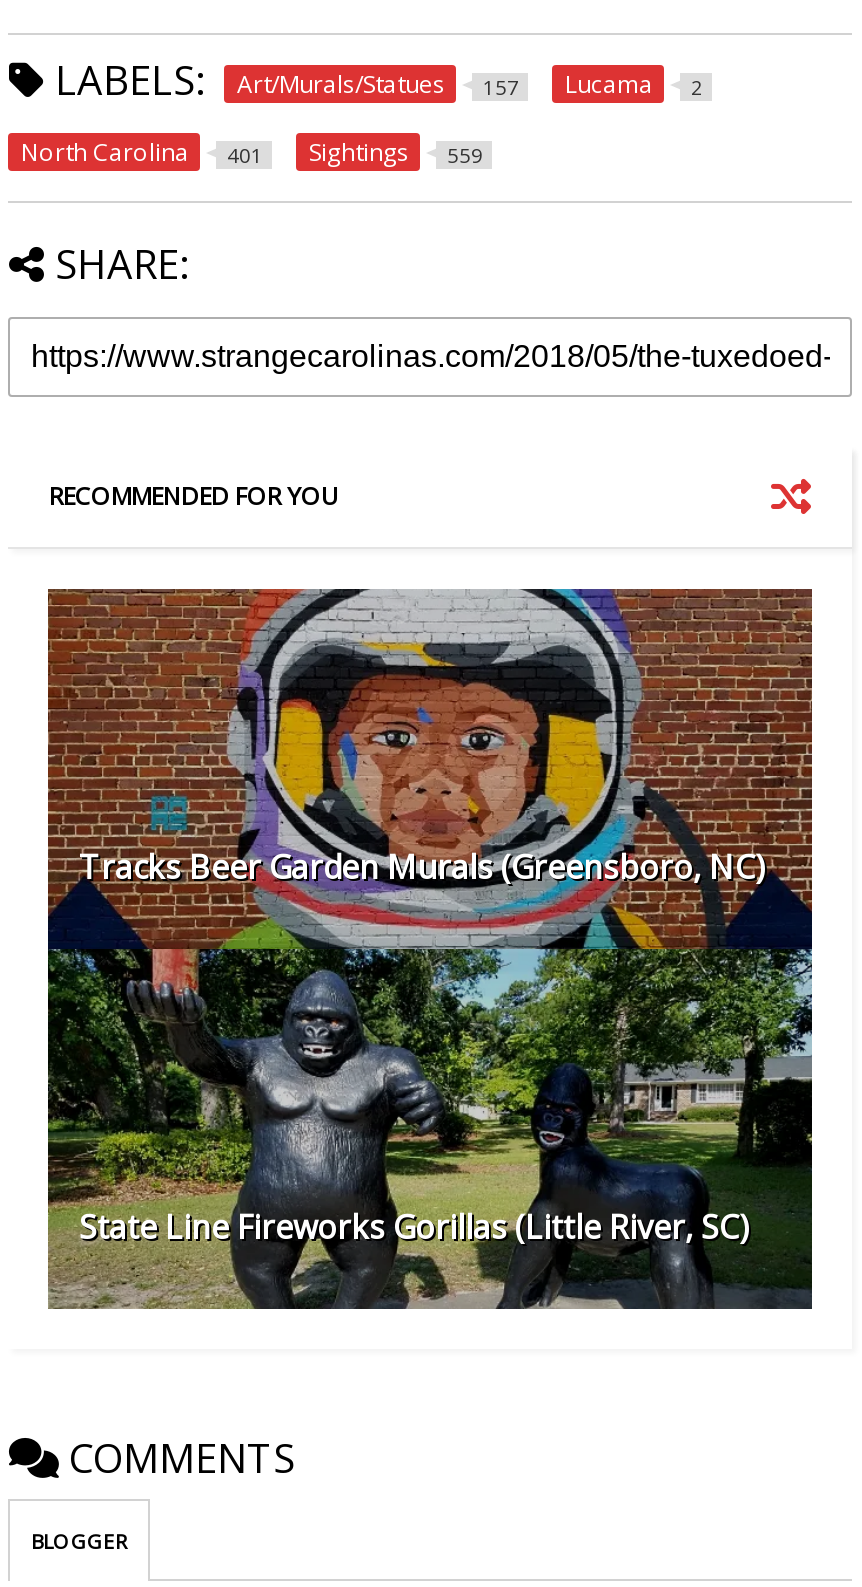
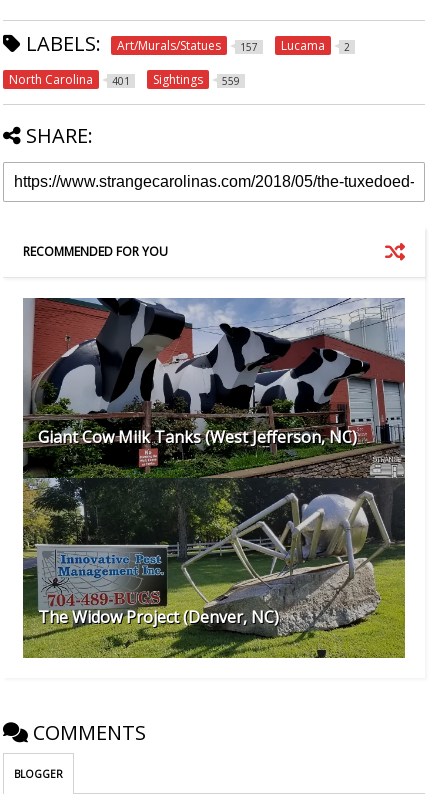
- [image]
- Tracks Beer Garden Murals (Greensboro, NC)
+ [image]
+ Giant Cow Milk Tanks (West Jefferson, NC)

- State Line Fireworks Gorillas (Little River, SC)
+ The Widow Project (Denver, NC)
